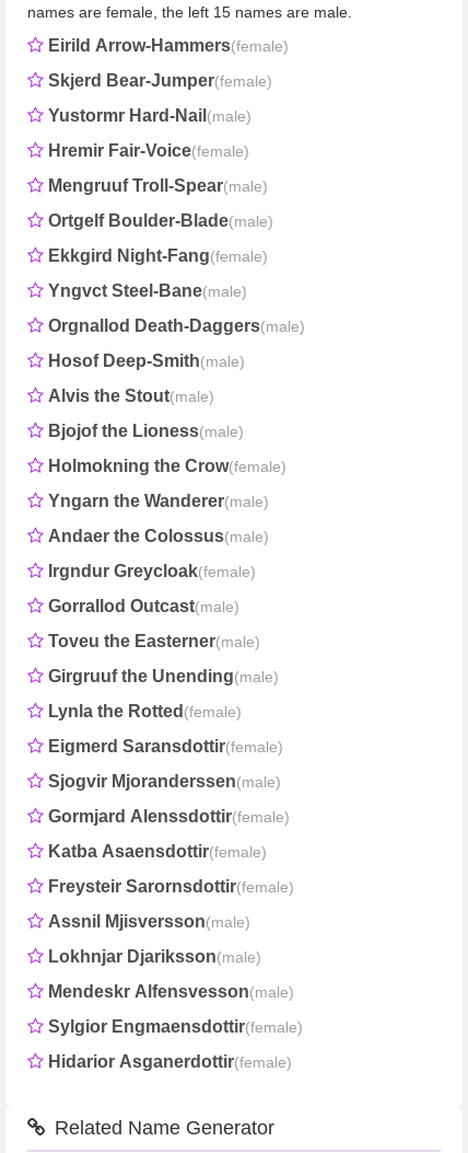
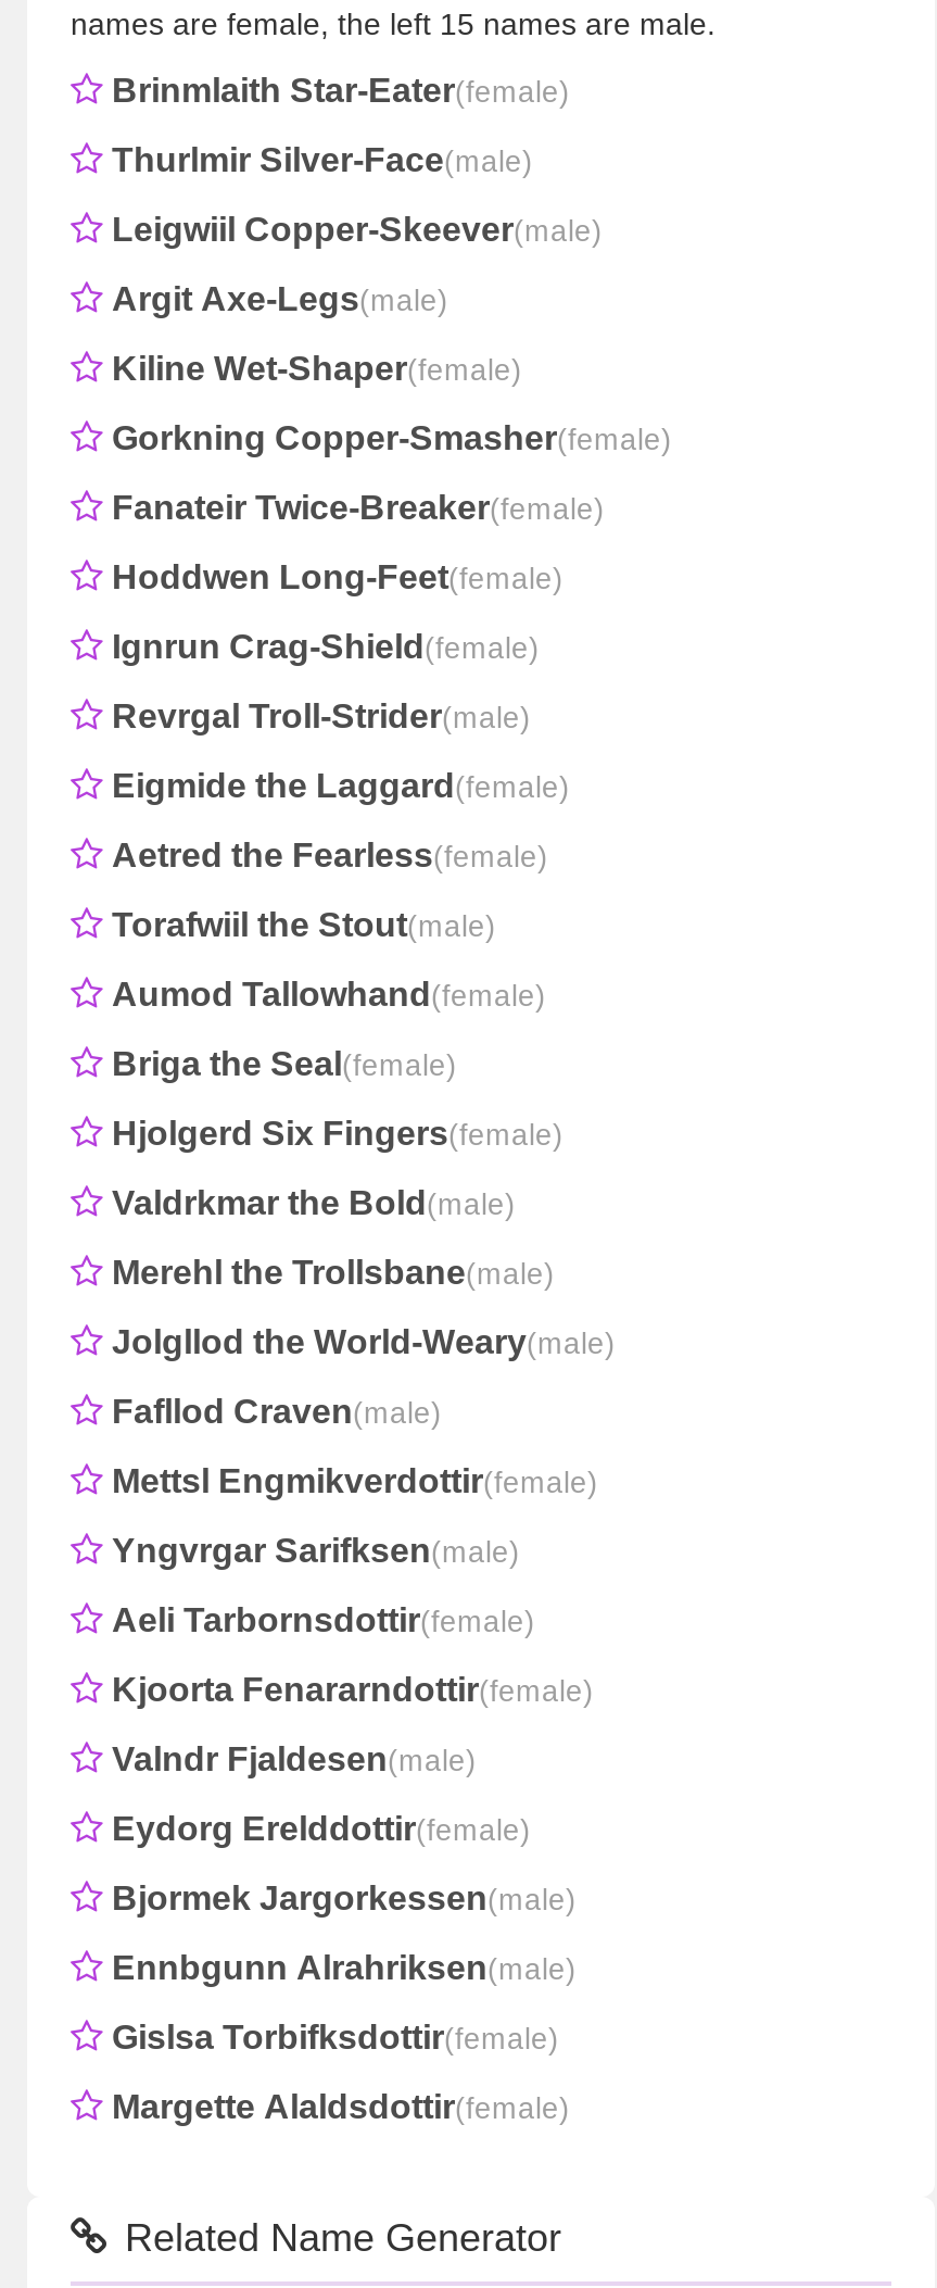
- Eirild Arrow-Hammers(female)
+ Brinmlaith Star-Eater(female)

- Skjerd Bear-Jumper(female)
+ Thurlmir Silver-Face(male)

- Yustormr Hard-Nail(male)
+ Leigwiil Copper-Skeever(male)

- Hremir Fair-Voice(female)
+ Argit Axe-Legs(male)

- Mengruuf Troll-Spear(male)
+ Kiline Wet-Shaper(female)

- Ortgelf Boulder-Blade(male)
+ Gorkning Copper-Smasher(female)

- Ekkgird Night-Fang(female)
+ Fanateir Twice-Breaker(female)

- Yngvct Steel-Bane(male)
+ Hoddwen Long-Feet(female)

- Orgnallod Death-Daggers(male)
+ Ignrun Crag-Shield(female)

- Hosof Deep-Smith(male)
+ Revrgal Troll-Strider(male)

- Alvis the Stout(male)
+ Eigmide the Laggard(female)

- Bjojof the Lioness(male)
+ Aetred the Fearless(female)

- Holmokning the Crow(female)
+ Torafwiil the Stout(male)

- Yngarn the Wanderer(male)
+ Aumod Tallowhand(female)

- Andaer the Colossus(male)
+ Briga the Seal(female)

- Irgndur Greycloak(female)
+ Hjolgerd Six Fingers(female)

- Gorrallod Outcast(male)
+ Valdrkmar the Bold(male)

- Toveu the Easterner(male)
+ Merehl the Trollsbane(male)

- Girgruuf the Unending(male)
+ Jolgllod the World-Weary(male)

- Lynla the Rotted(female)
+ Fafllod Craven(male)

- Eigmerd Saransdottir(female)
+ Mettsl Engmikverdottir(female)

- Sjogvir Mjoranderssen(male)
+ Yngvrgar Sarifksen(male)

- Gormjard Alenssdottir(female)
+ Aeli Tarbornsdottir(female)

- Katba Asaensdottir(female)
+ Kjoorta Fenararndottir(female)

- Freysteir Sarornsdottir(female)
+ Valndr Fjaldesen(male)

- Assnil Mjisversson(male)
+ Eydorg Erelddottir(female)

- Lokhnjar Djariksson(male)
+ Bjormek Jargorkessen(male)

- Mendeskr Alfensvesson(male)
+ Ennbgunn Alrahriksen(male)

- Sylgior Engmaensdottir(female)
+ Gislsa Torbifksdottir(female)

- Hidarior Asganerdottir(female)
+ Margette Alaldsdottir(female)
